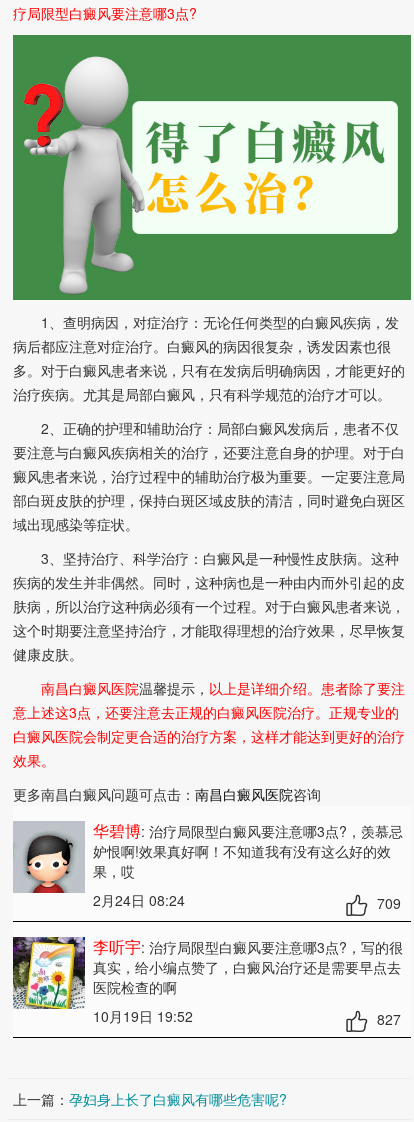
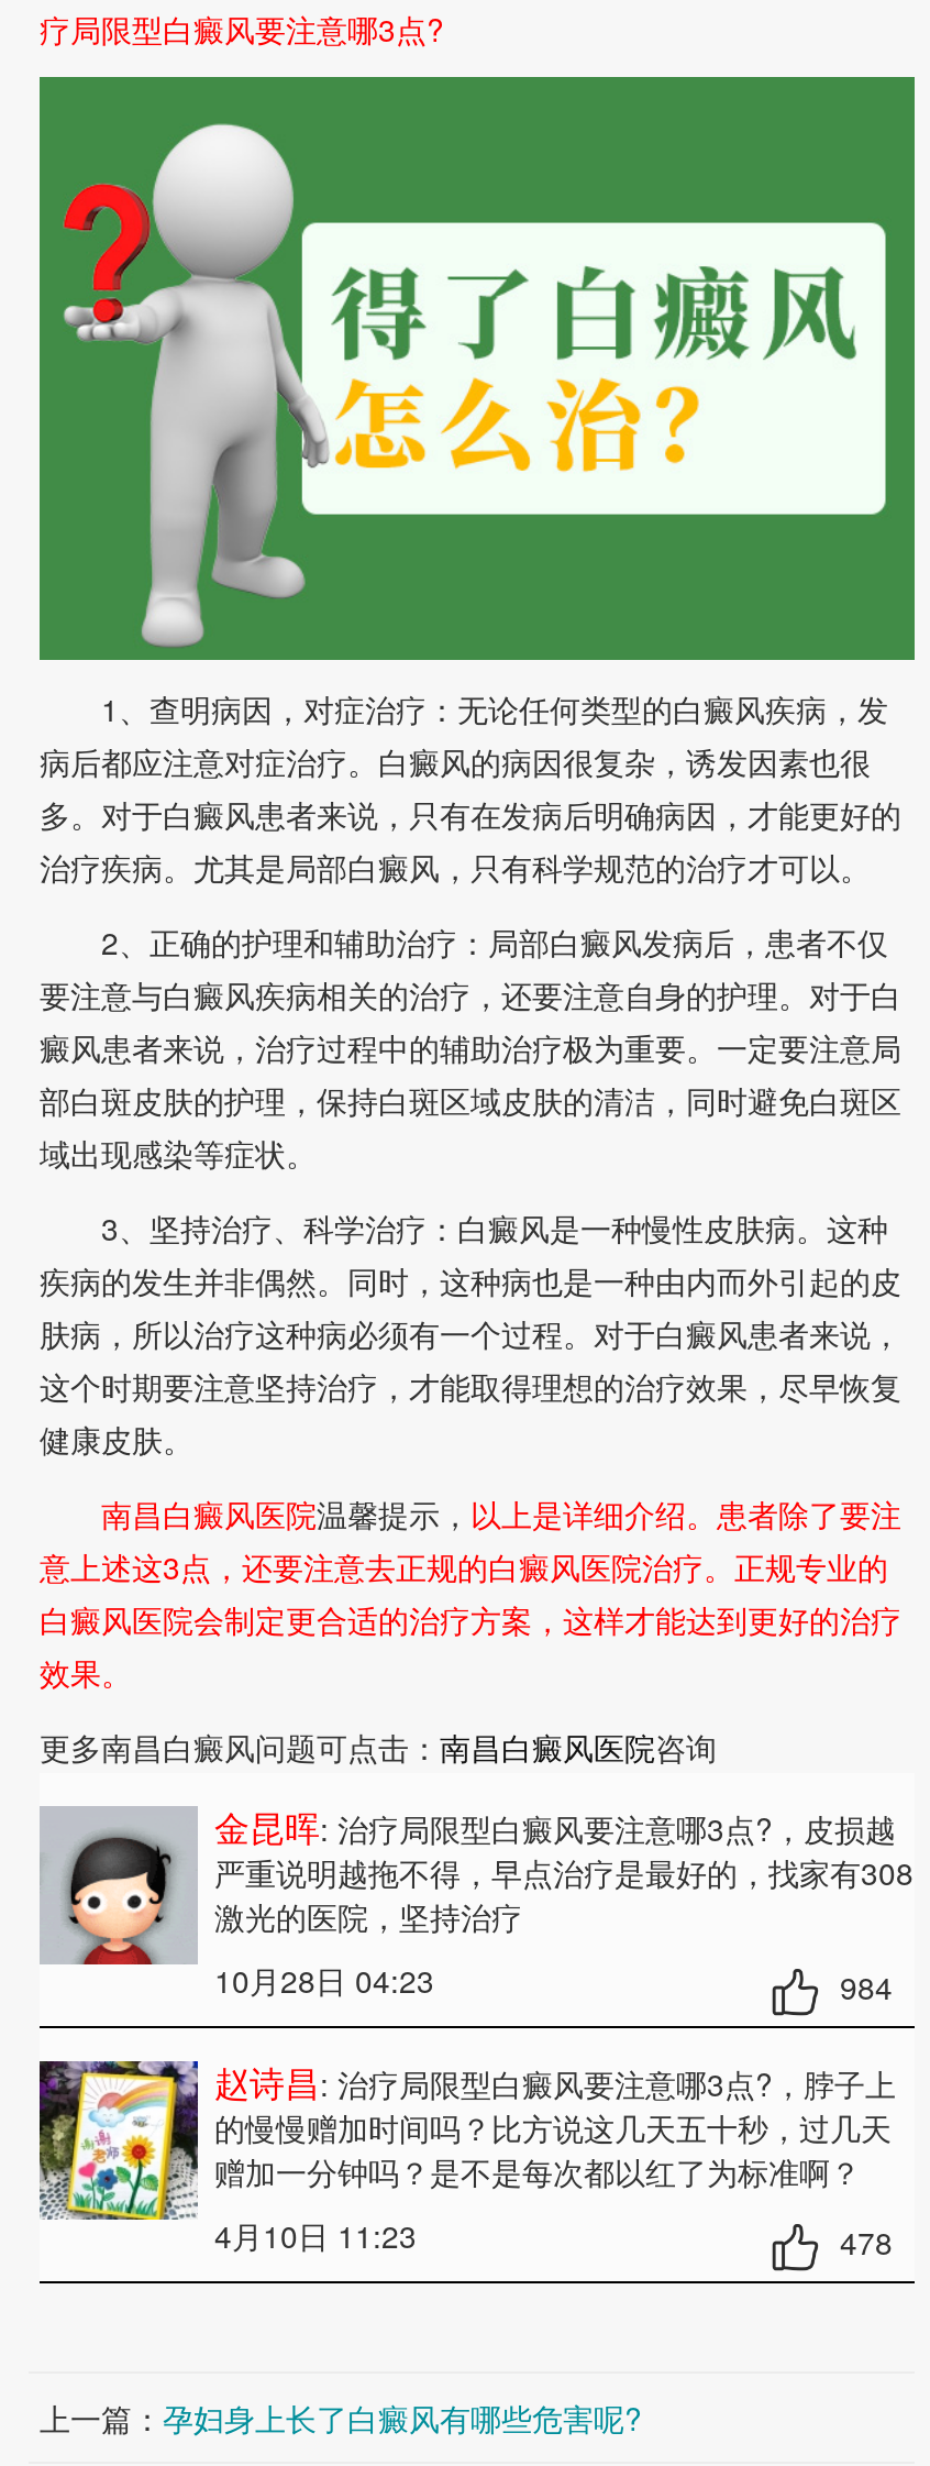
- 华碧博: 治疗局限型白癜风要注意哪3点?，羡慕忌
- 妒恨啊!效果真好啊！不知道我有没有这么好的效
- 果，哎
- 2月24日 08:24
- 709
+ 金昆晖: 治疗局限型白癜风要注意哪3点?，皮损越
+ 严重说明越拖不得，早点治疗是最好的，找家有308
+ 激光的医院，坚持治疗
+ 10月28日 04:23
+ 984

- 李听宇: 治疗局限型白癜风要注意哪3点?，写的很
- 真实，给小编点赞了，白癜风治疗还是需要早点去
- 医院检查的啊
- 10月19日 19:52
- 827
+ 赵诗昌: 治疗局限型白癜风要注意哪3点?，脖子上
+ 的慢慢赠加时间吗？比方说这几天五十秒，过几天
+ 赠加一分钟吗？是不是每次都以红了为标准啊？
+ 4月10日 11:23
+ 478
